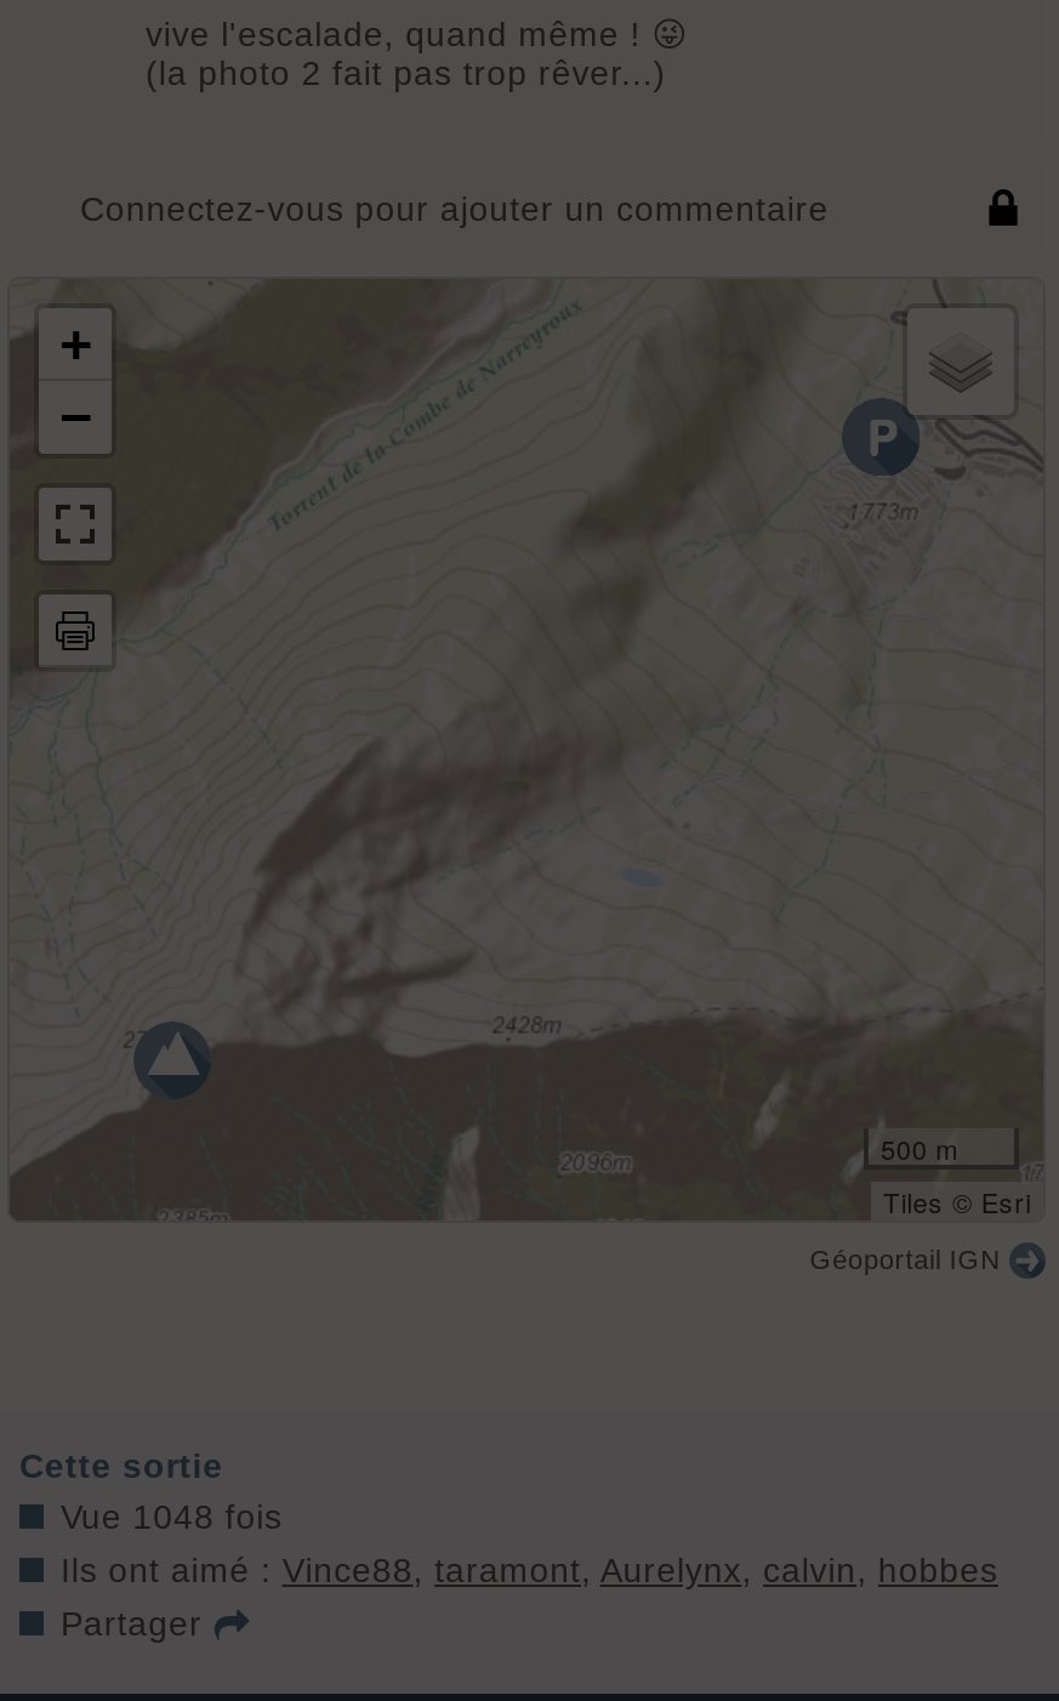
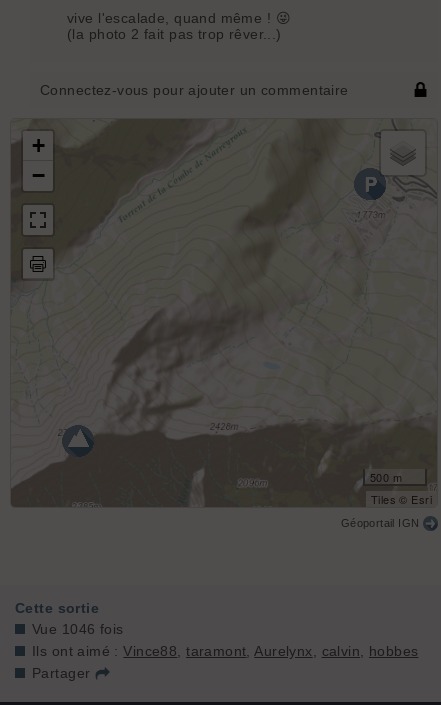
- Vue 1048 fois
+ Vue 1046 fois
